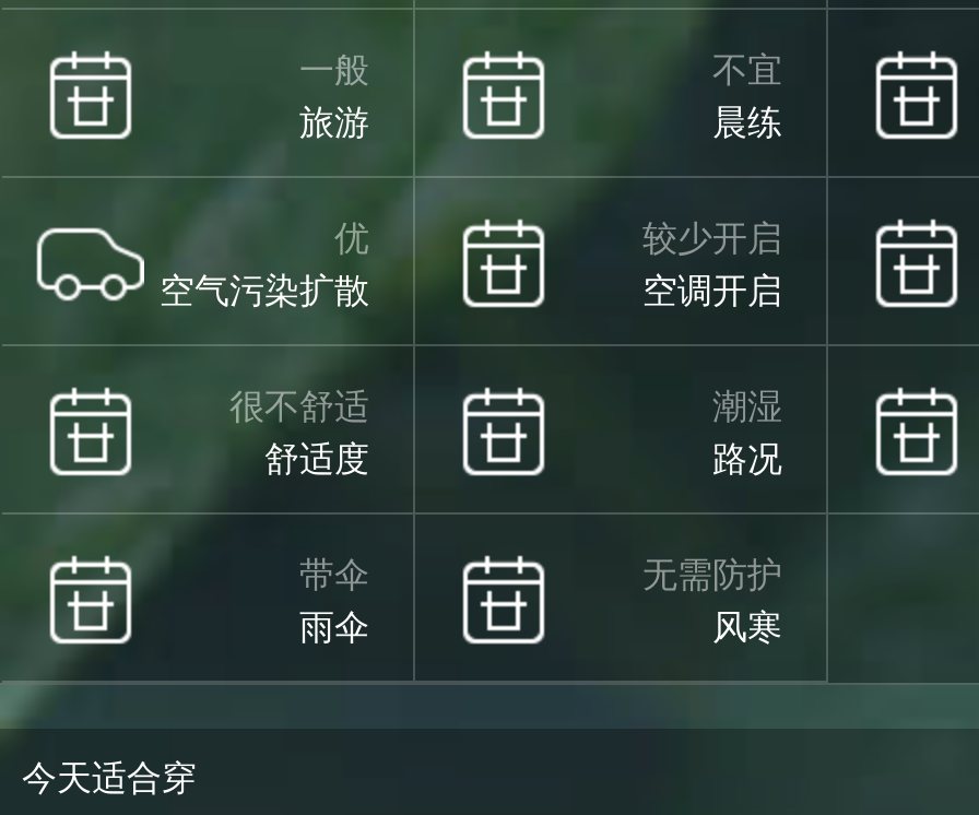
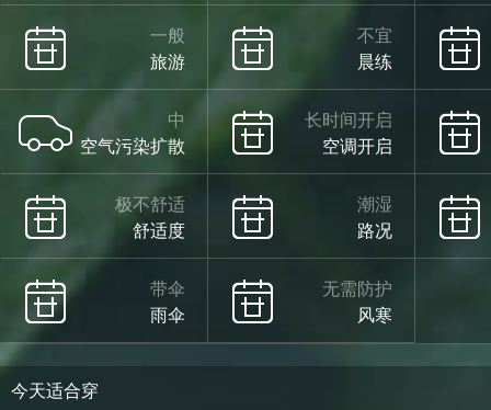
- 优
+ 中

- 较少开启
+ 长时间开启

- 很不舒适
+ 极不舒适
